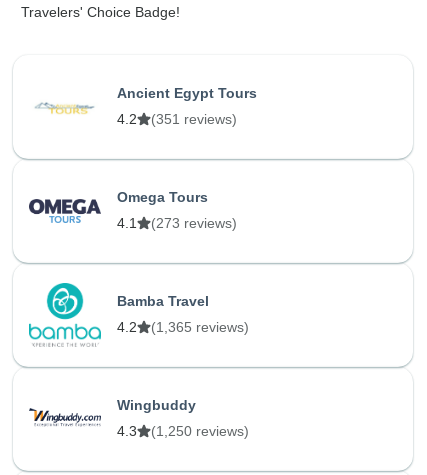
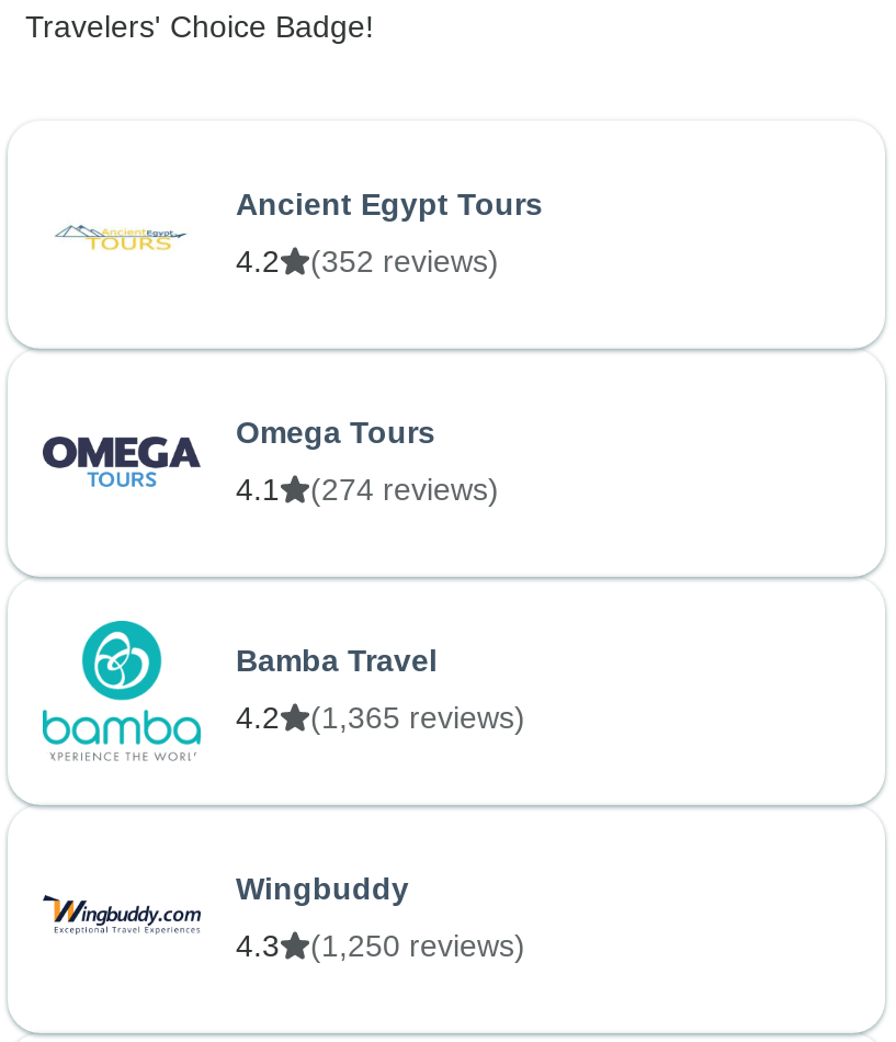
- 4.2 (351 reviews)
+ 4.2 (352 reviews)

- 4.1 (273 reviews)
+ 4.1 (274 reviews)
